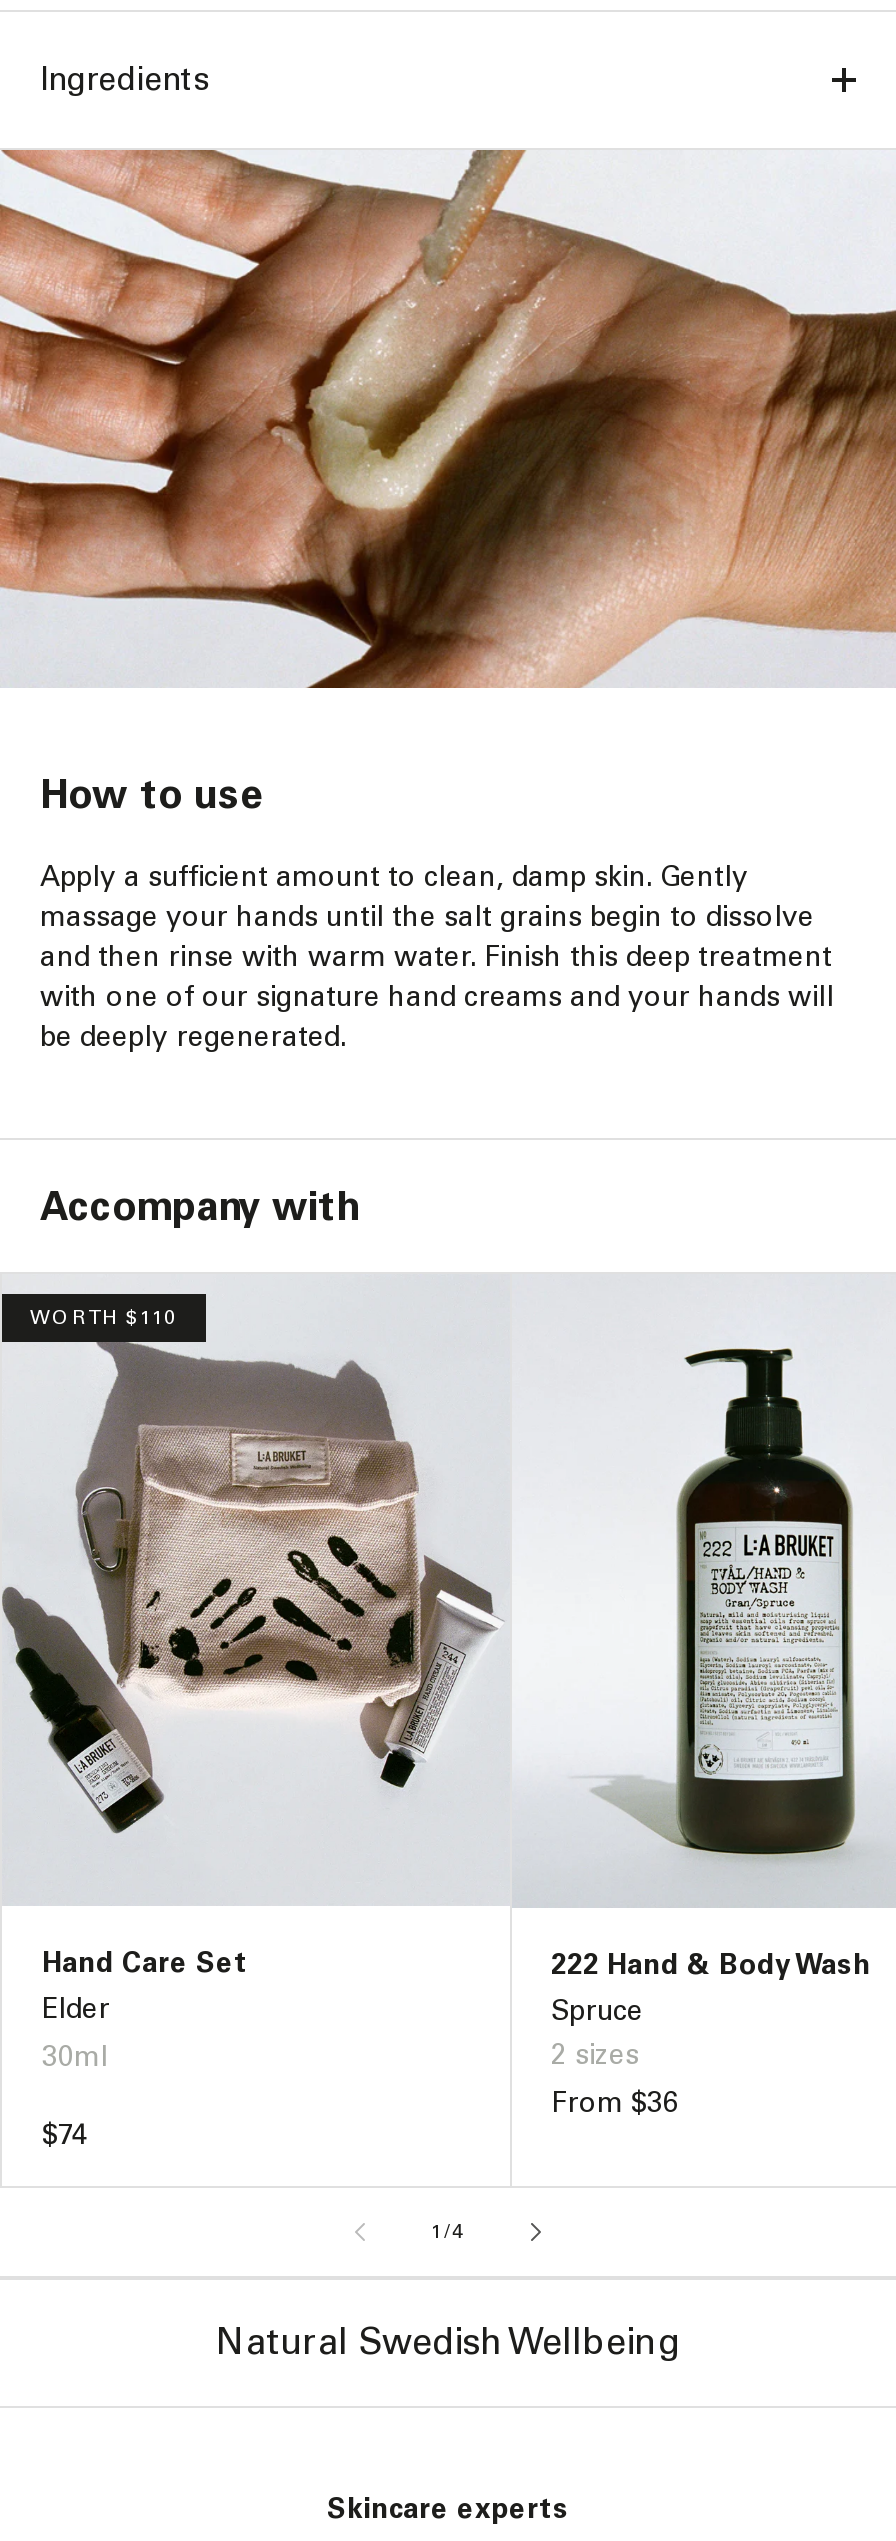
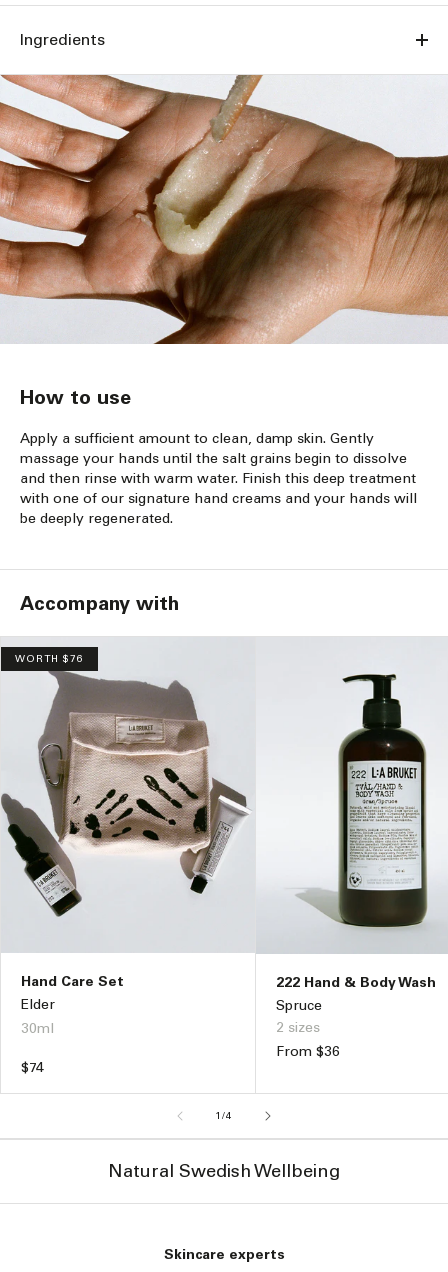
- WORTH $110
+ WORTH $76
